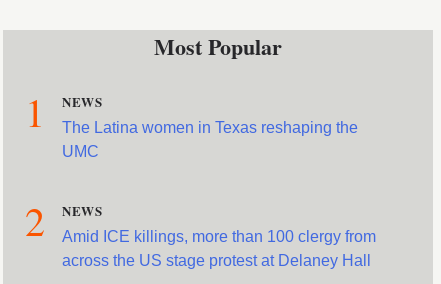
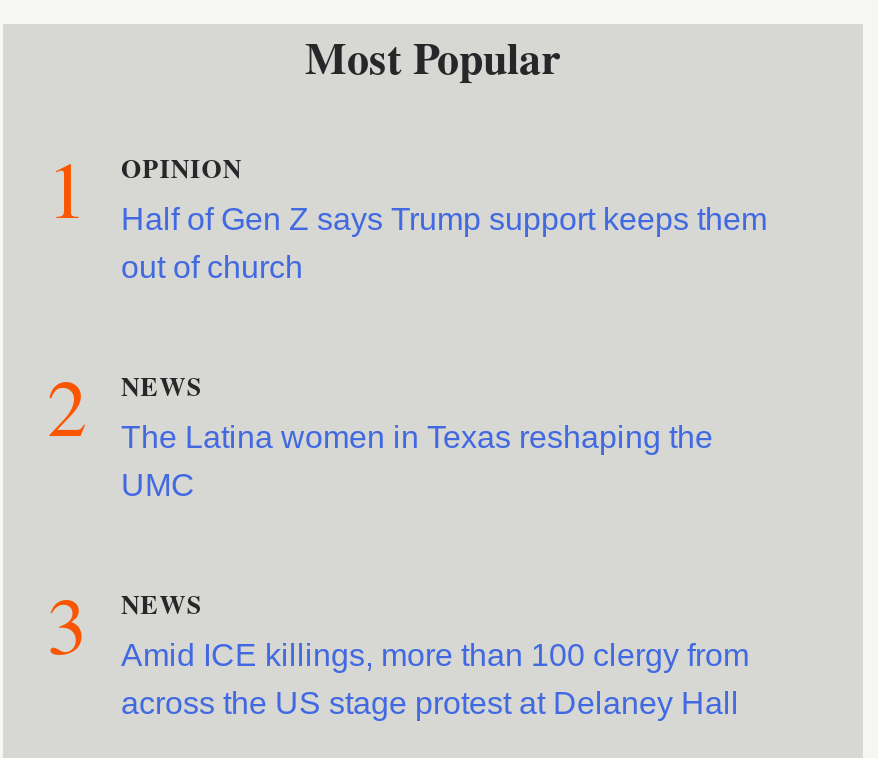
+ OPINION
+ Half of Gen Z says Trump support keeps them
+ out of church
+ 2

- 2 NEWS Amid ICE killings, more than 100 clergy from
+ 3 NEWS Amid ICE killings, more than 100 clergy from
